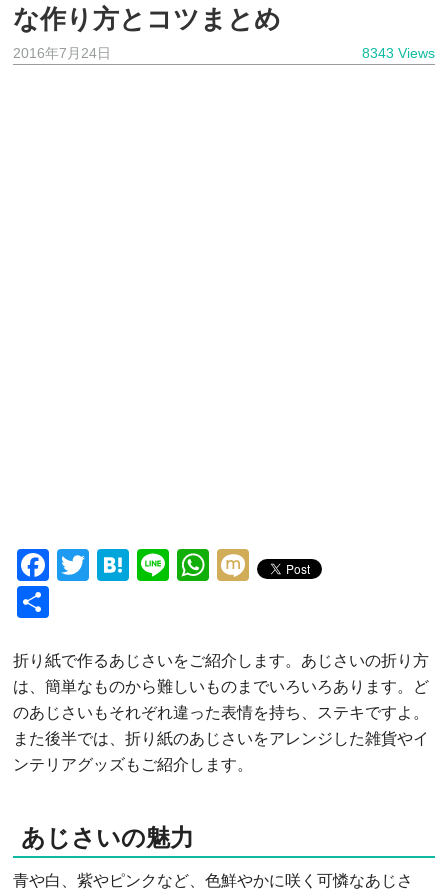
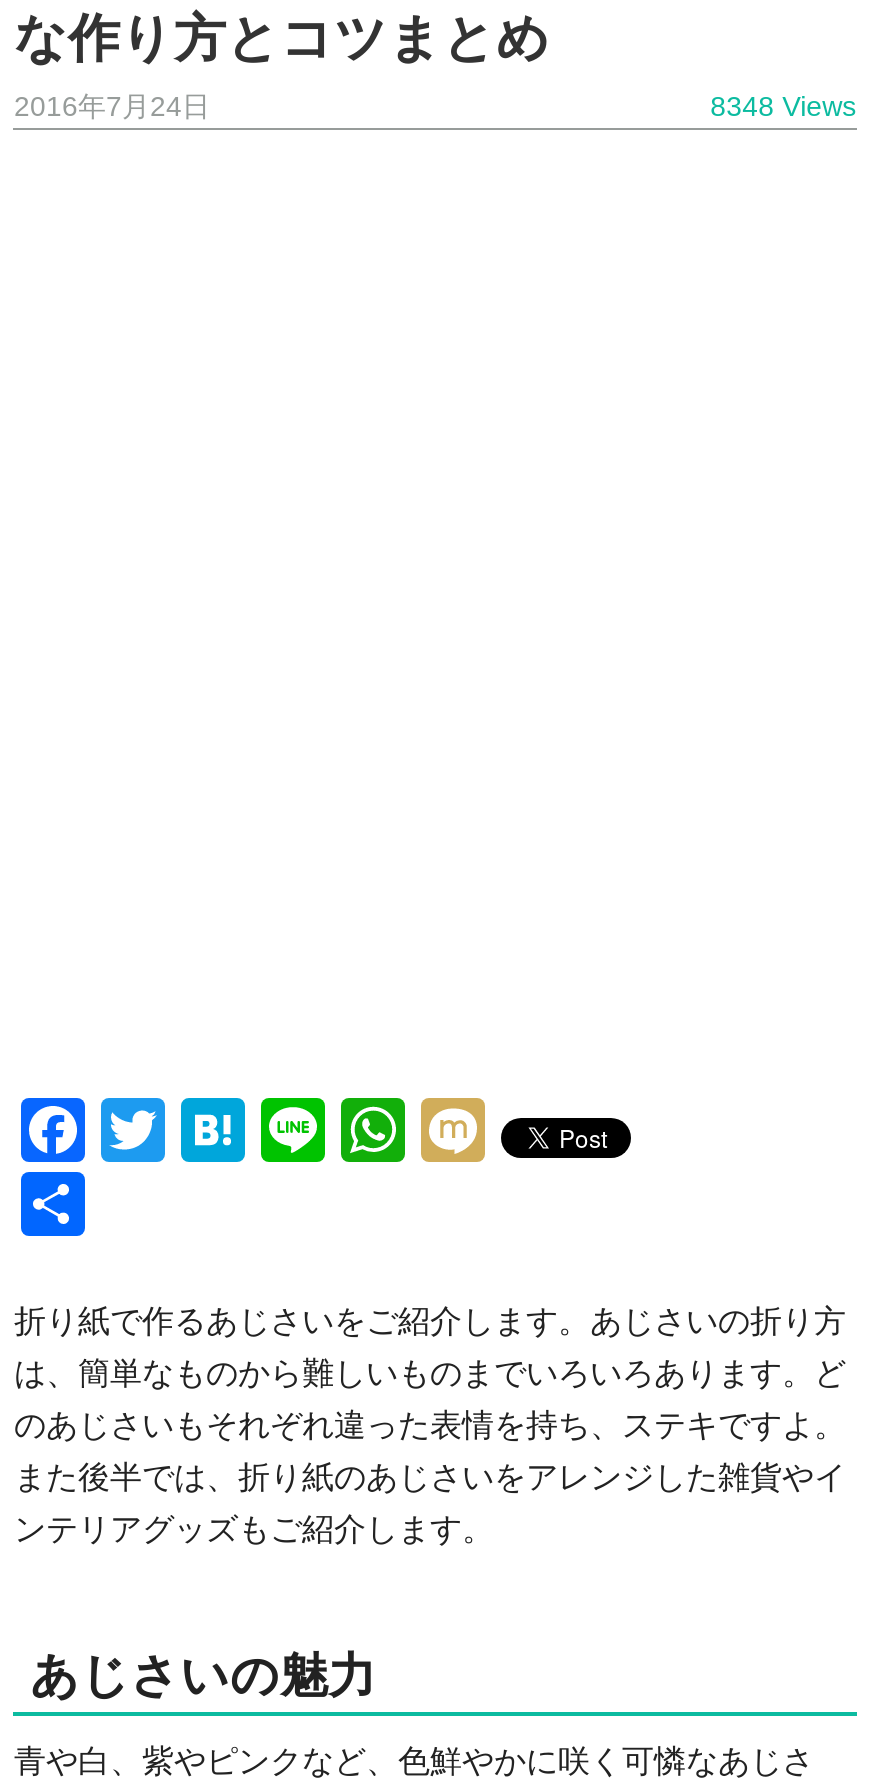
- 8343 Views
+ 8348 Views
